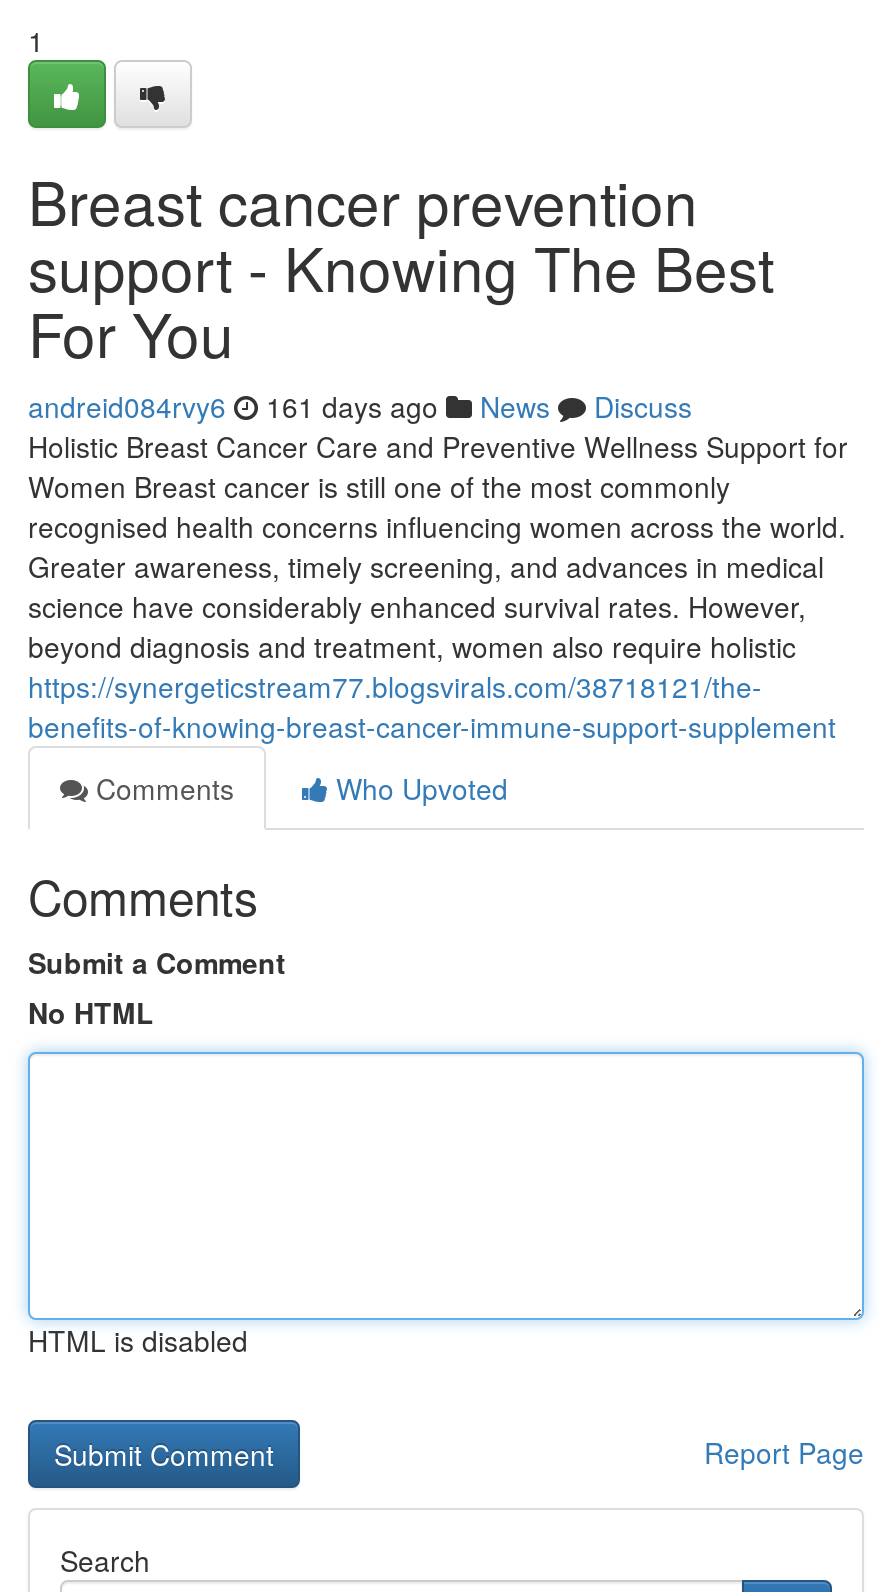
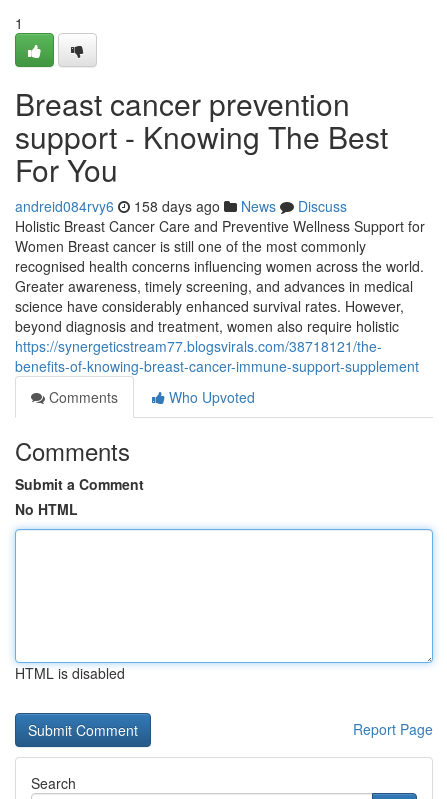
- andreid084rvy6 161 days ago News Discuss
+ andreid084rvy6 158 days ago News Discuss
